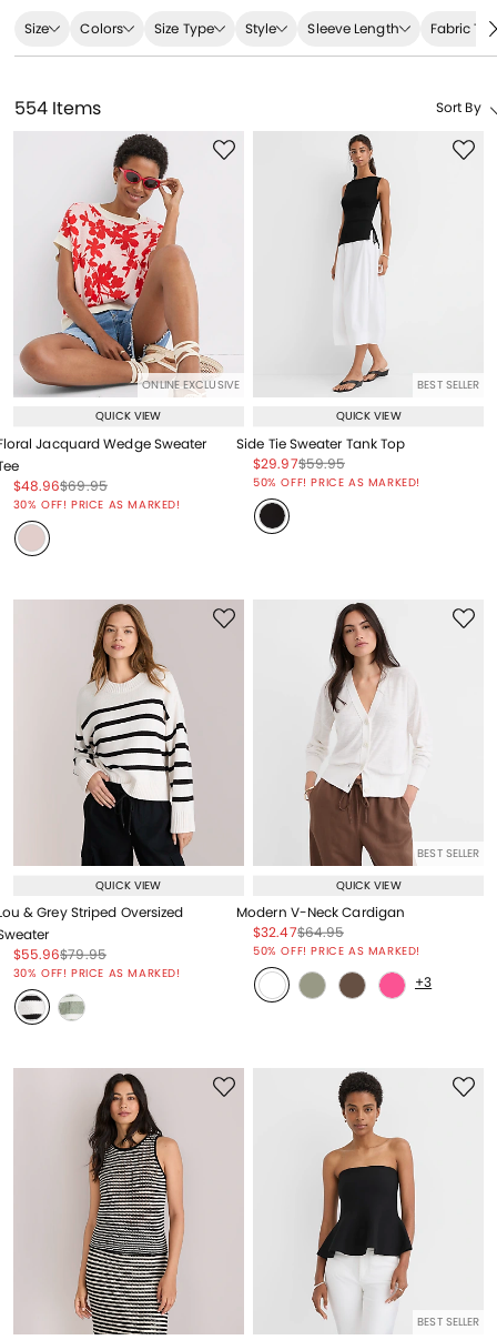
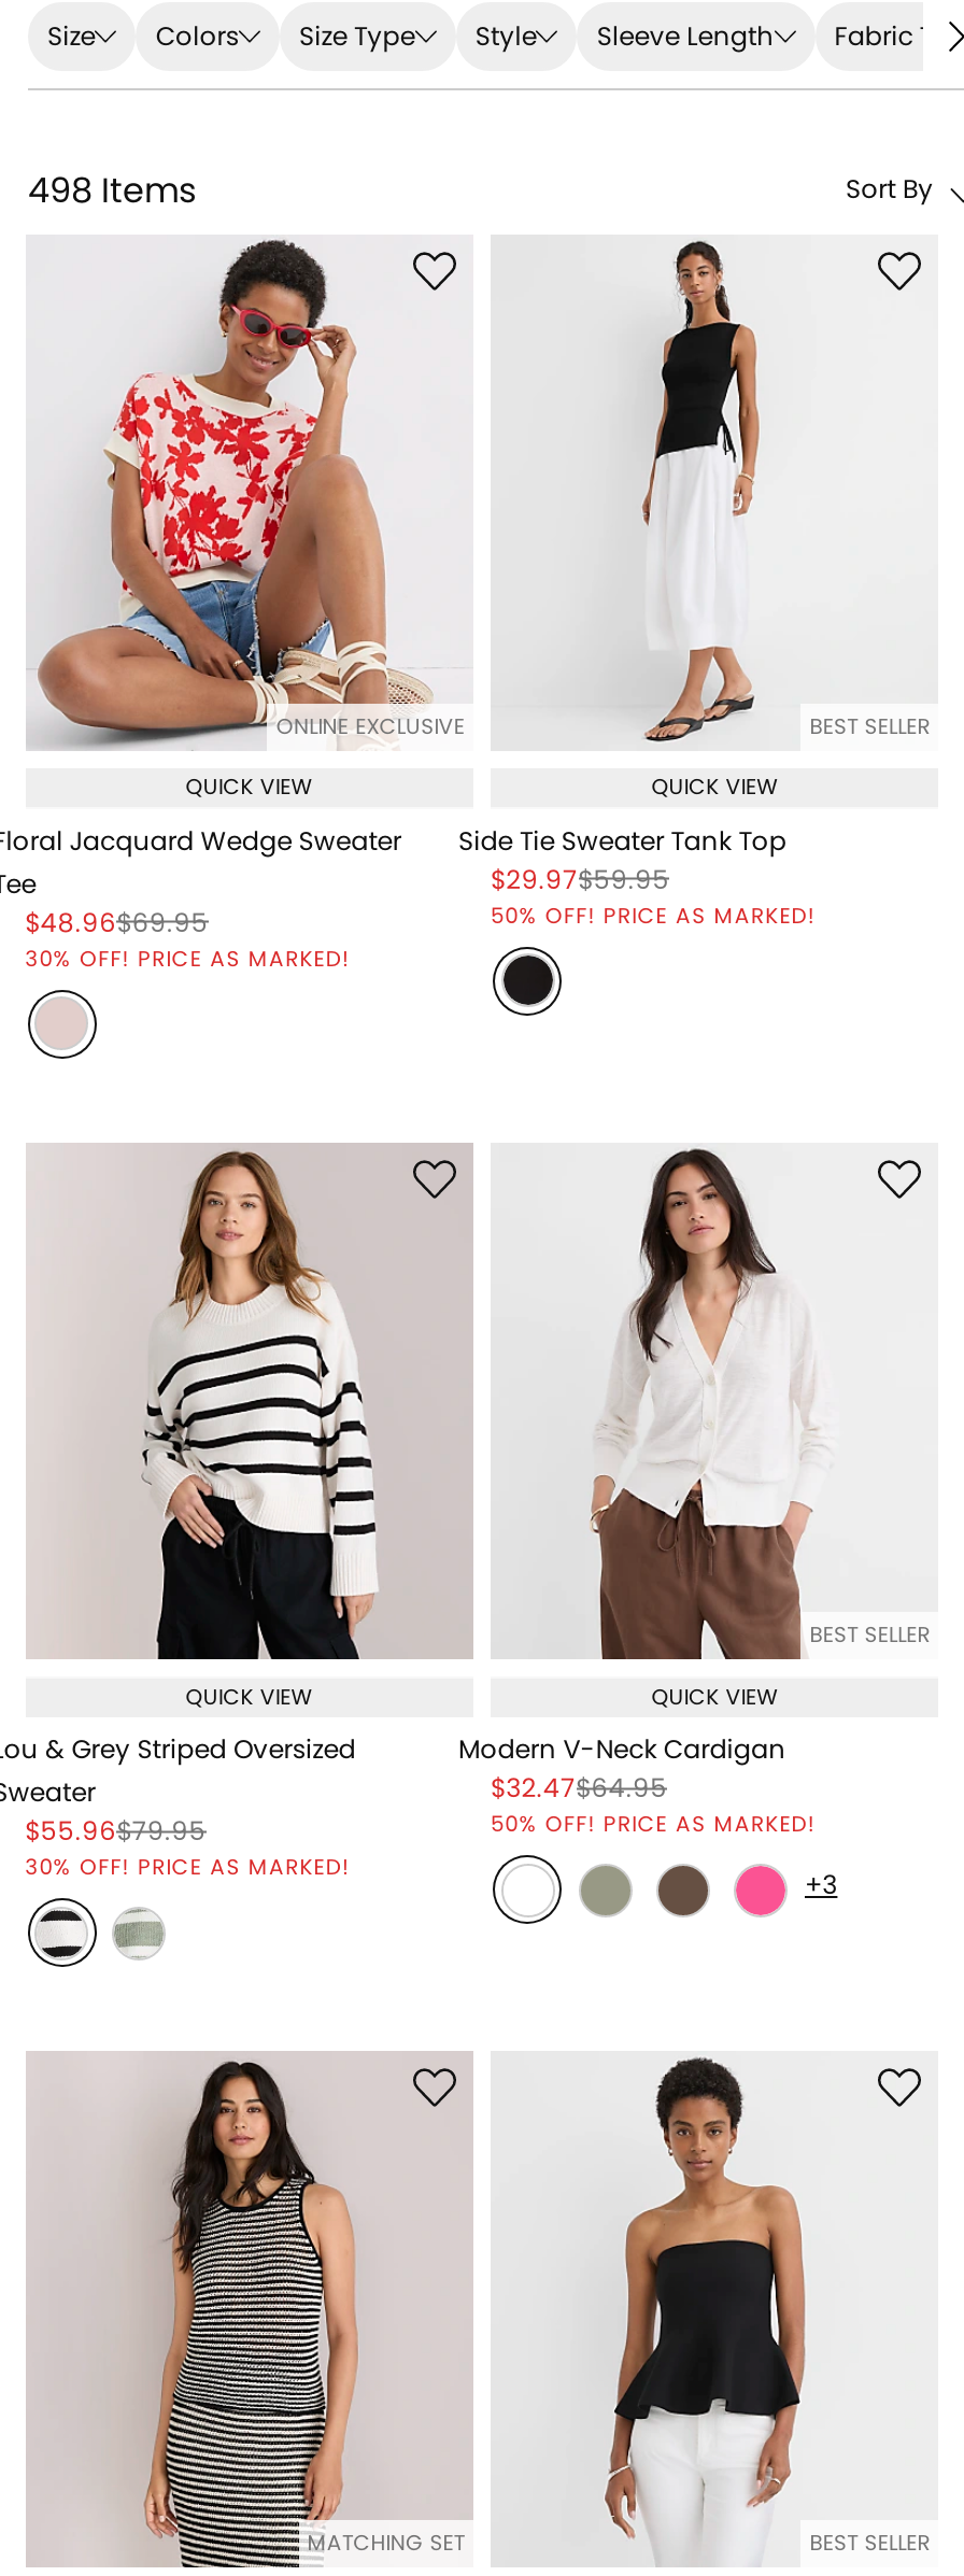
- 554 Items
+ 498 Items

+ MATCHING SET
